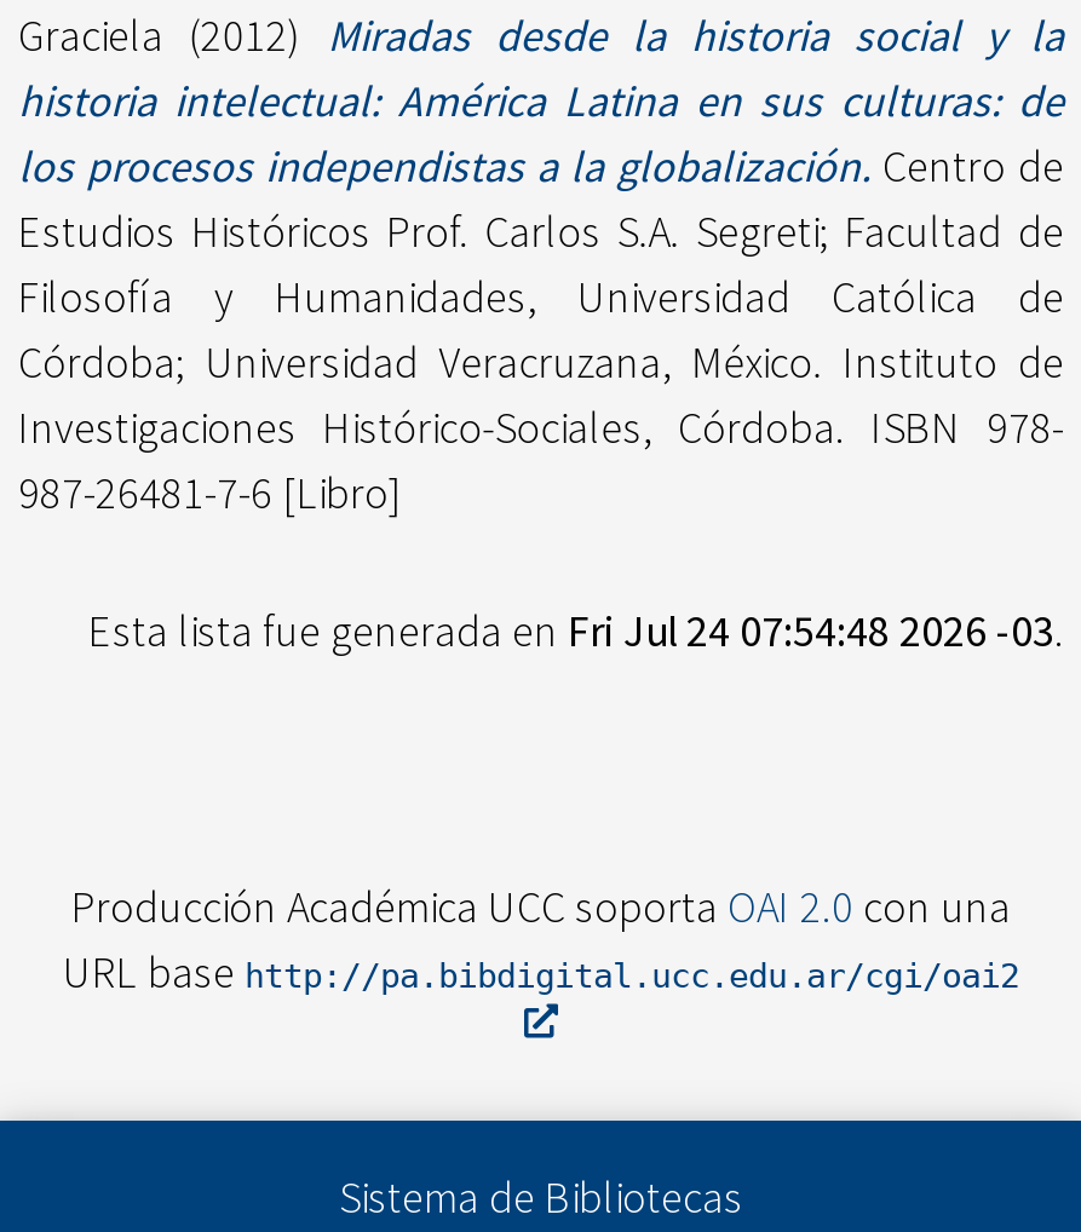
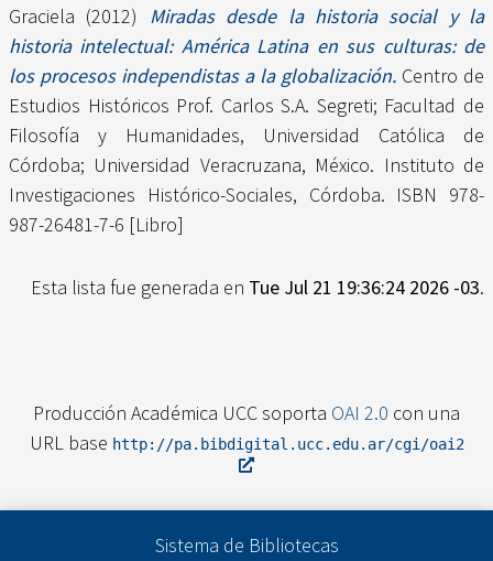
- Esta lista fue generada en Fri Jul 24 07:54:48 2026 -03.
+ Esta lista fue generada en Tue Jul 21 19:36:24 2026 -03.
